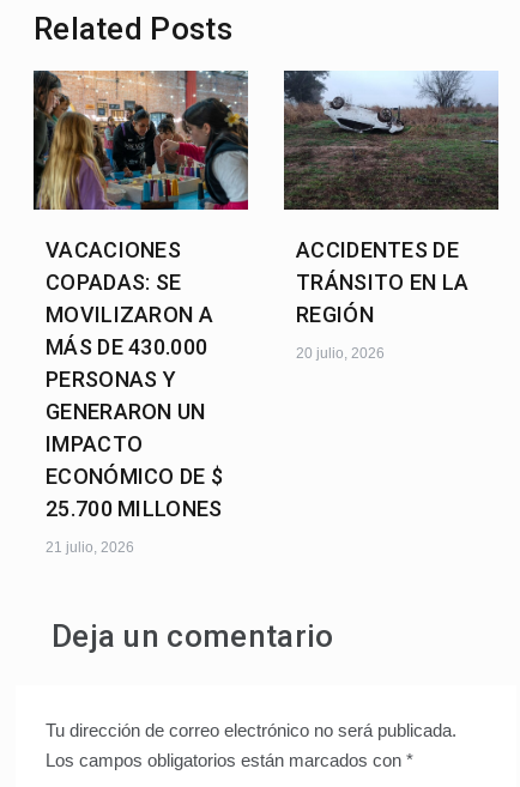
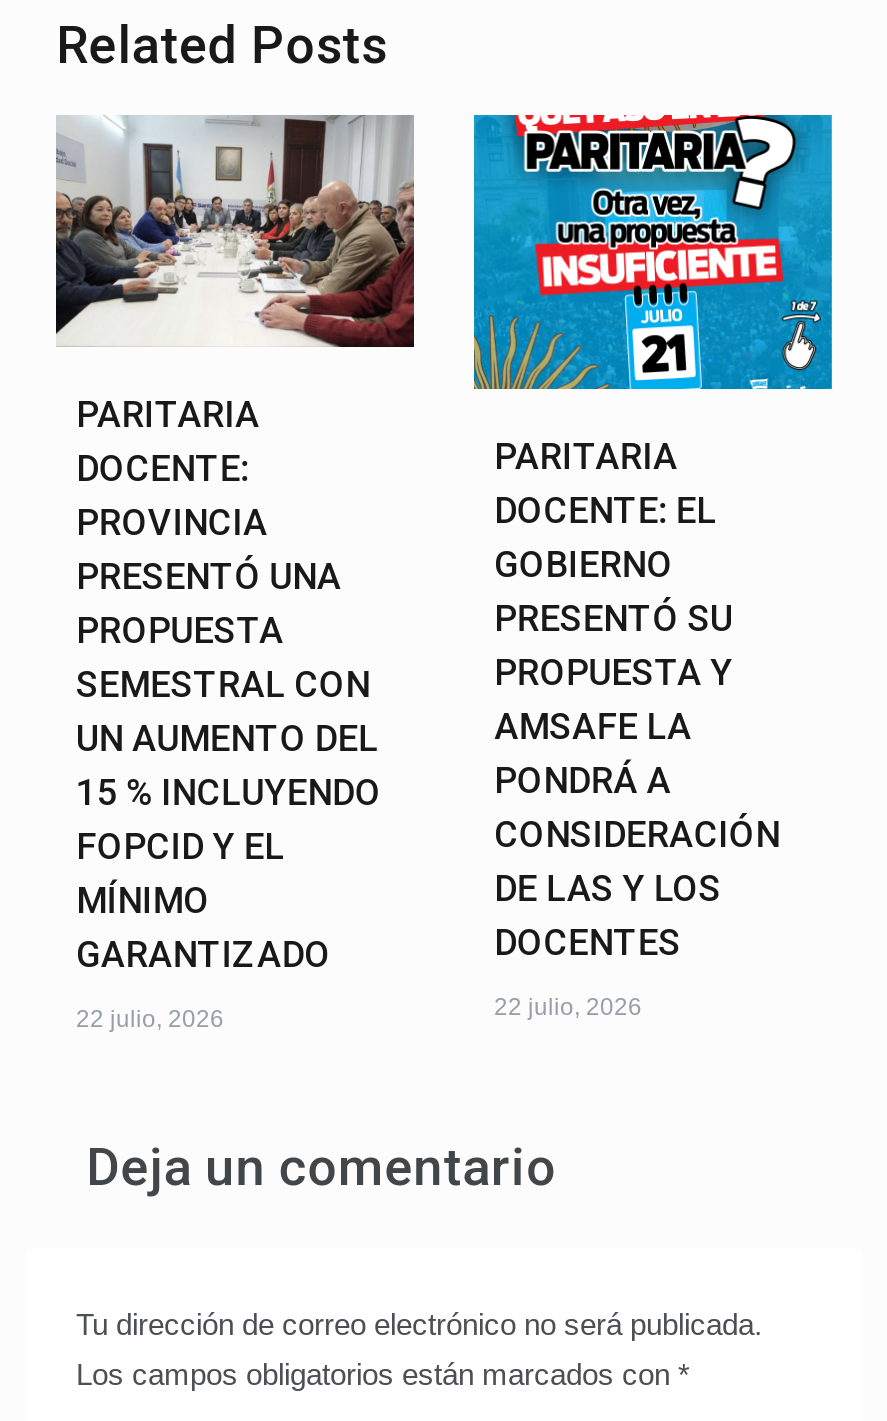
- [image]
- VACACIONES
- COPADAS: SE
- MOVILIZARON A
- MÁS DE 430.000
- PERSONAS Y
- GENERARON UN
- IMPACTO
- ECONÓMICO DE $
- 25.700 MILLONES
+ [image]
+ PARITARIA
+ DOCENTE:
+ PROVINCIA
+ PRESENTÓ UNA
+ PROPUESTA
+ SEMESTRAL CON
+ UN AUMENTO DEL
+ 15 % INCLUYENDO
+ FOPCID Y EL
+ MÍNIMO
+ GARANTIZADO

- [image]
- ACCIDENTES DE
- TRÁNSITO EN LA
- REGIÓN
+ [image]
+ PARITARIA
+ DOCENTE: EL
+ GOBIERNO
+ PRESENTÓ SU
+ PROPUESTA Y
+ AMSAFE LA
+ PONDRÁ A
+ CONSIDERACIÓN
+ DE LAS Y LOS
+ DOCENTES

- 20 julio, 2026
+ 22 julio, 2026

- 21 julio, 2026
+ 22 julio, 2026
